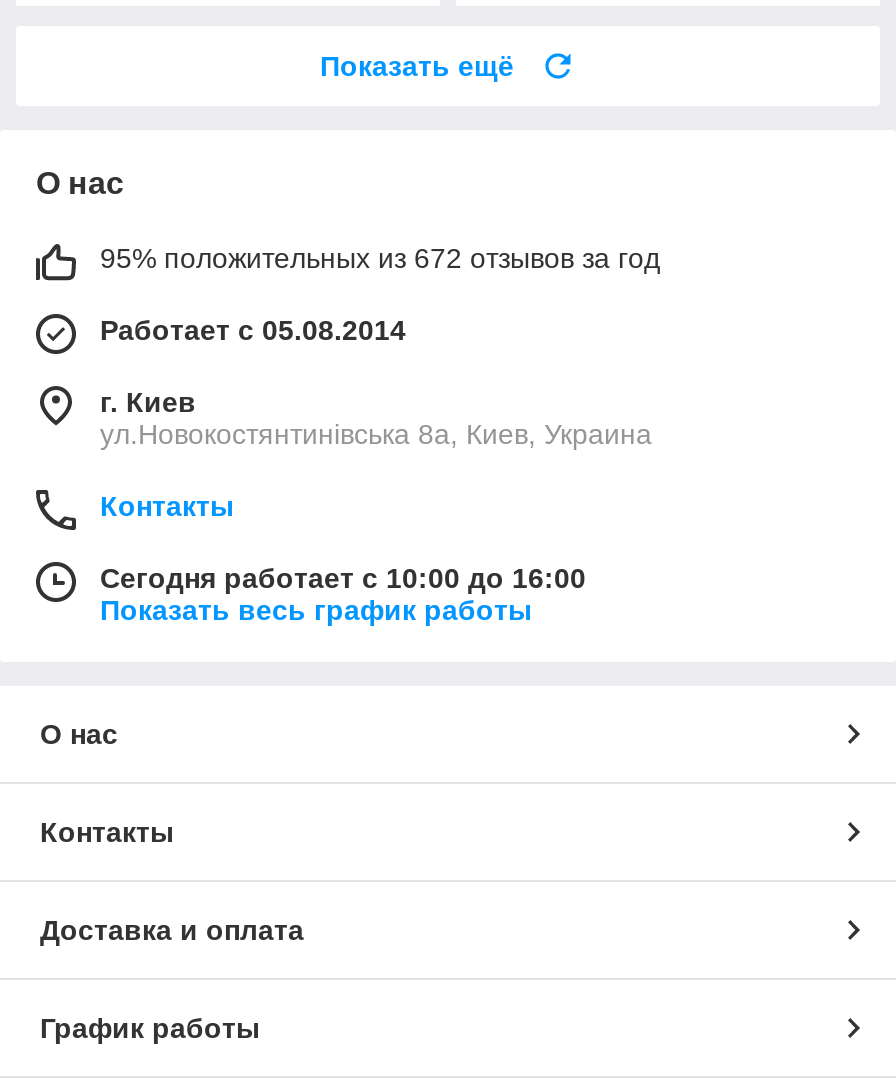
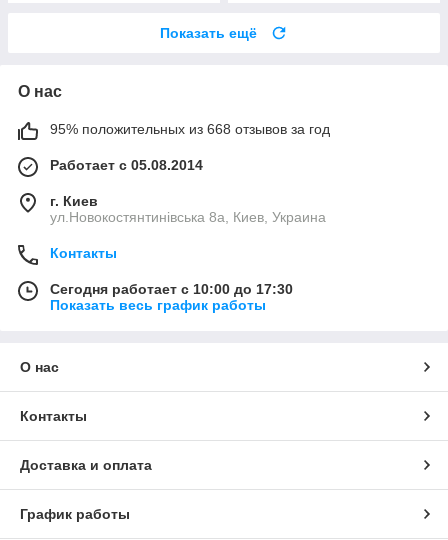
- 95% положительных из 672 отзывов за год
+ 95% положительных из 668 отзывов за год

- Сегодня работает с 10:00 до 16:00
+ Сегодня работает с 10:00 до 17:30
